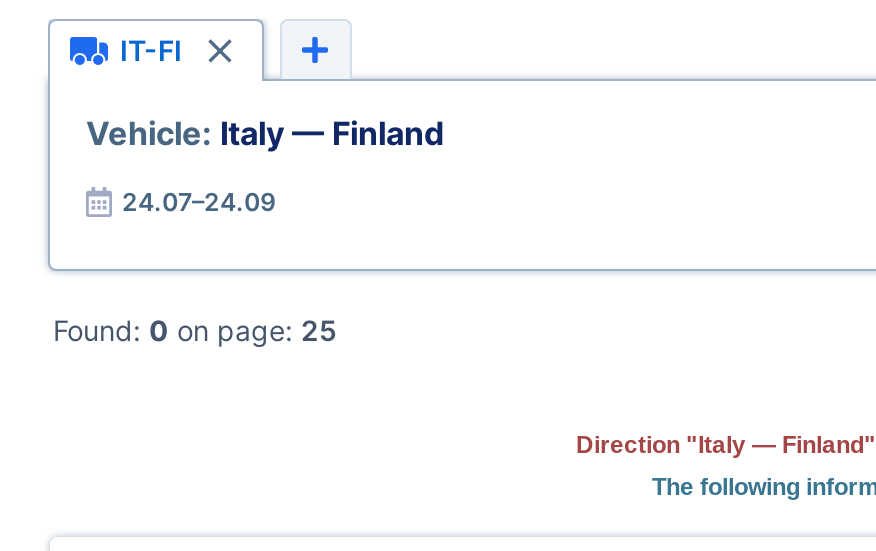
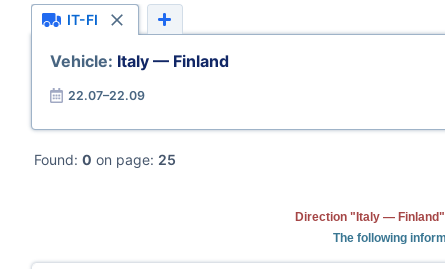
- 24.07–24.09
+ 22.07–22.09
